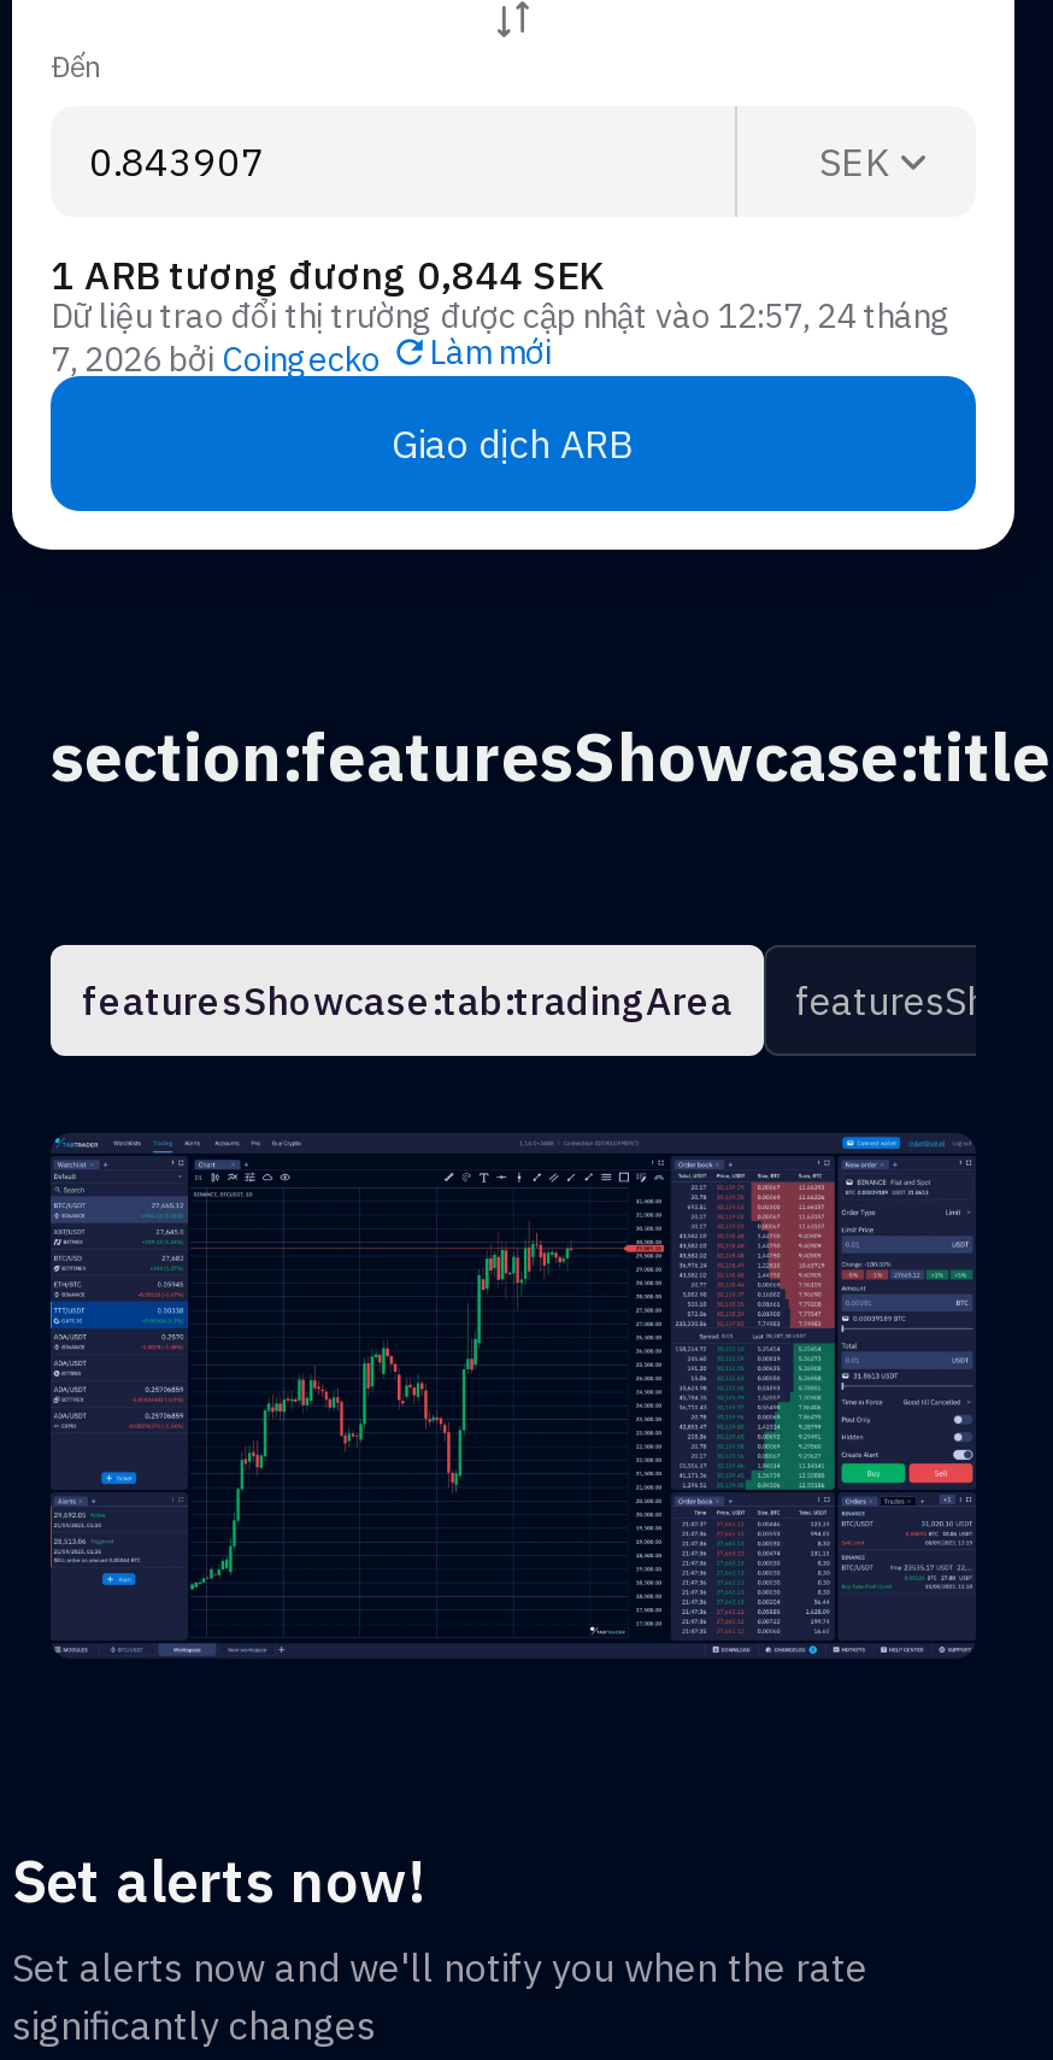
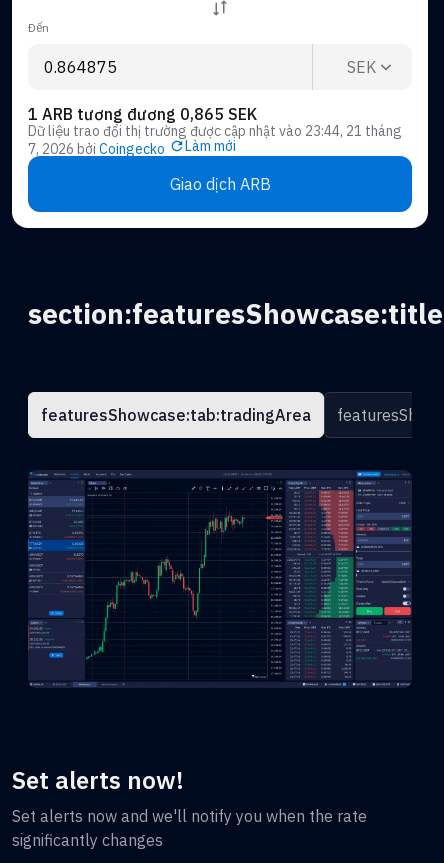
- 1 ARB tương đương 0,844 SEK
+ 1 ARB tương đương 0,865 SEK

- Dữ liệu trao đổi thị trường được cập nhật vào 12:57, 24 tháng
+ Dữ liệu trao đổi thị trường được cập nhật vào 23:44, 21 tháng
